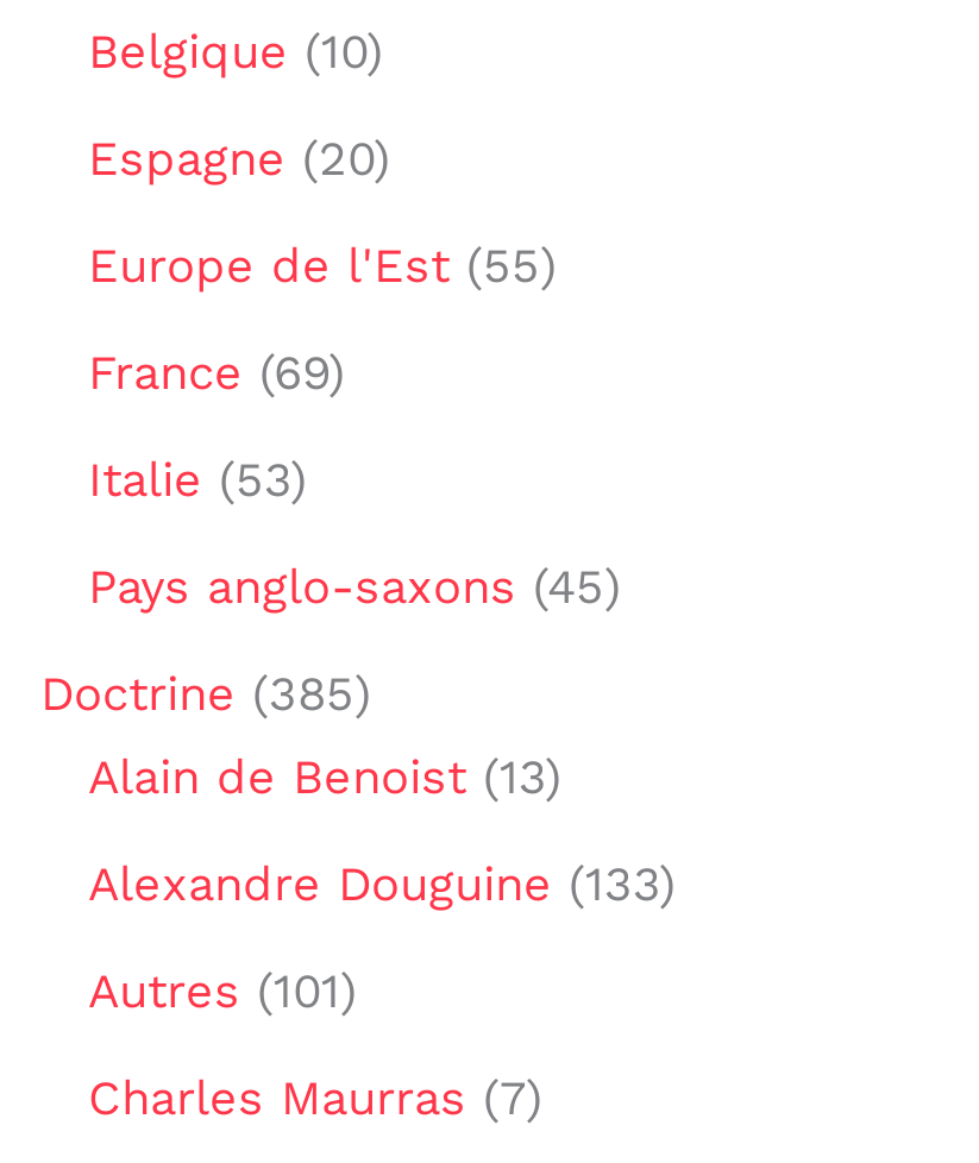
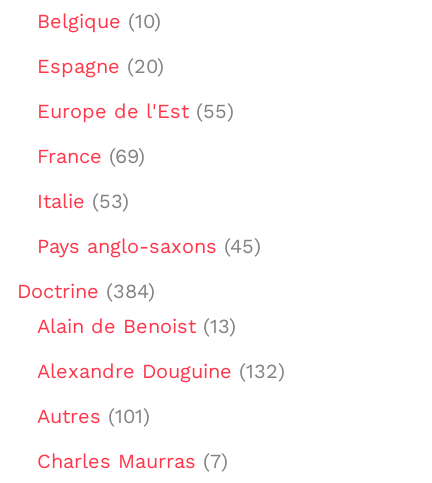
- Doctrine (385)
+ Doctrine (384)

- Alexandre Douguine (133)
+ Alexandre Douguine (132)
